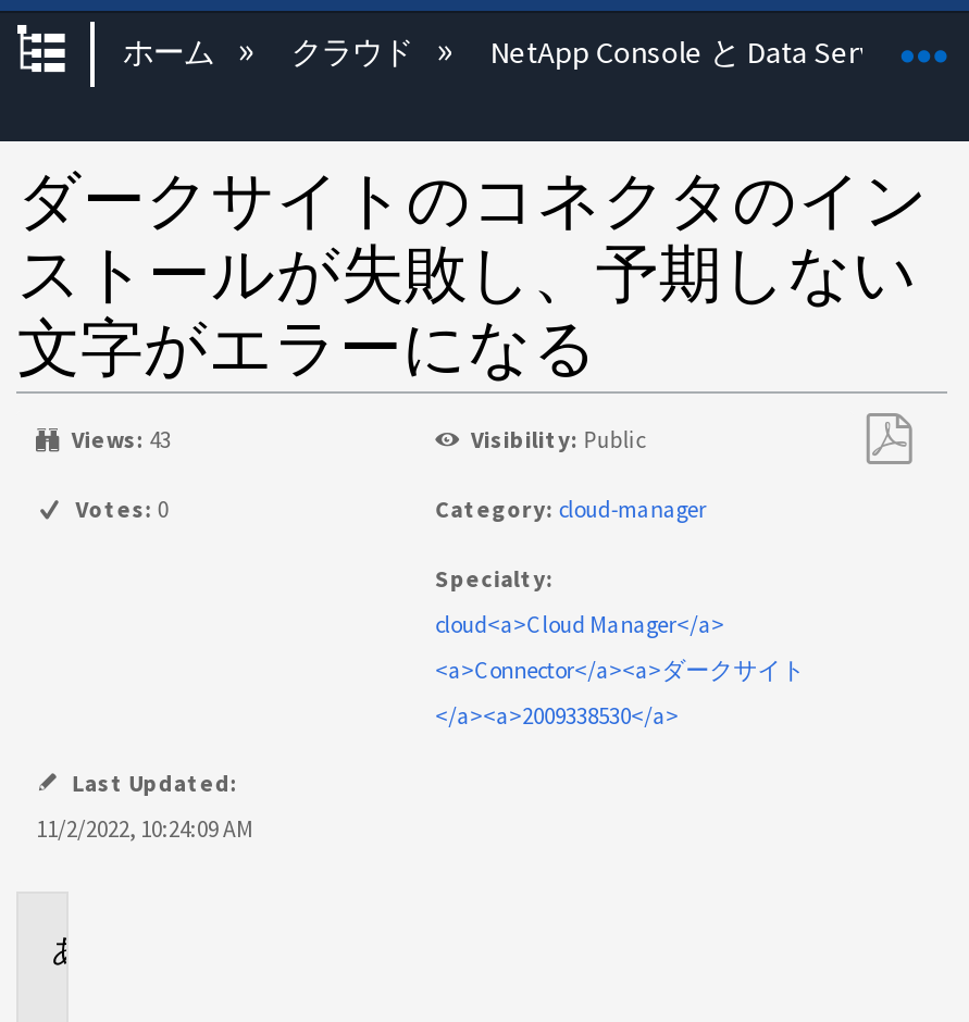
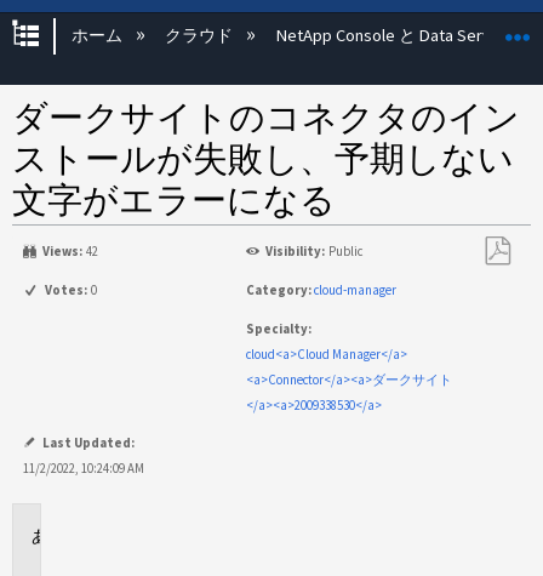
- Views: 43
+ Views: 42
